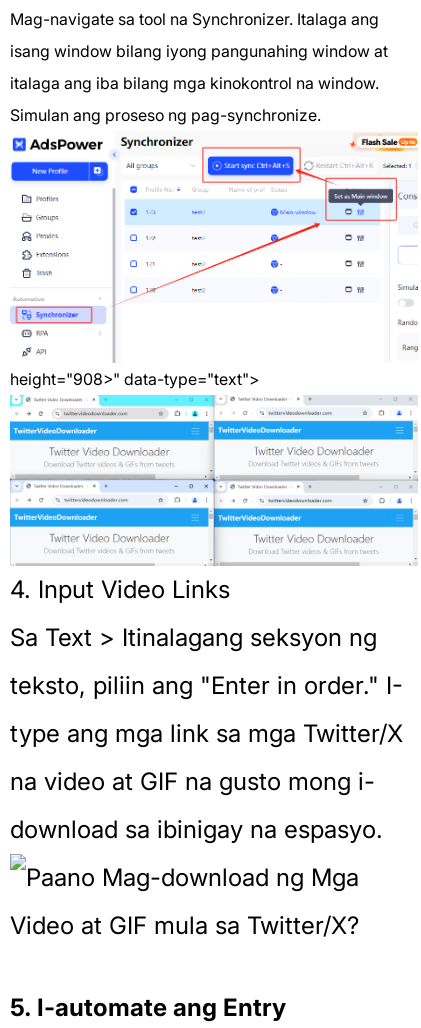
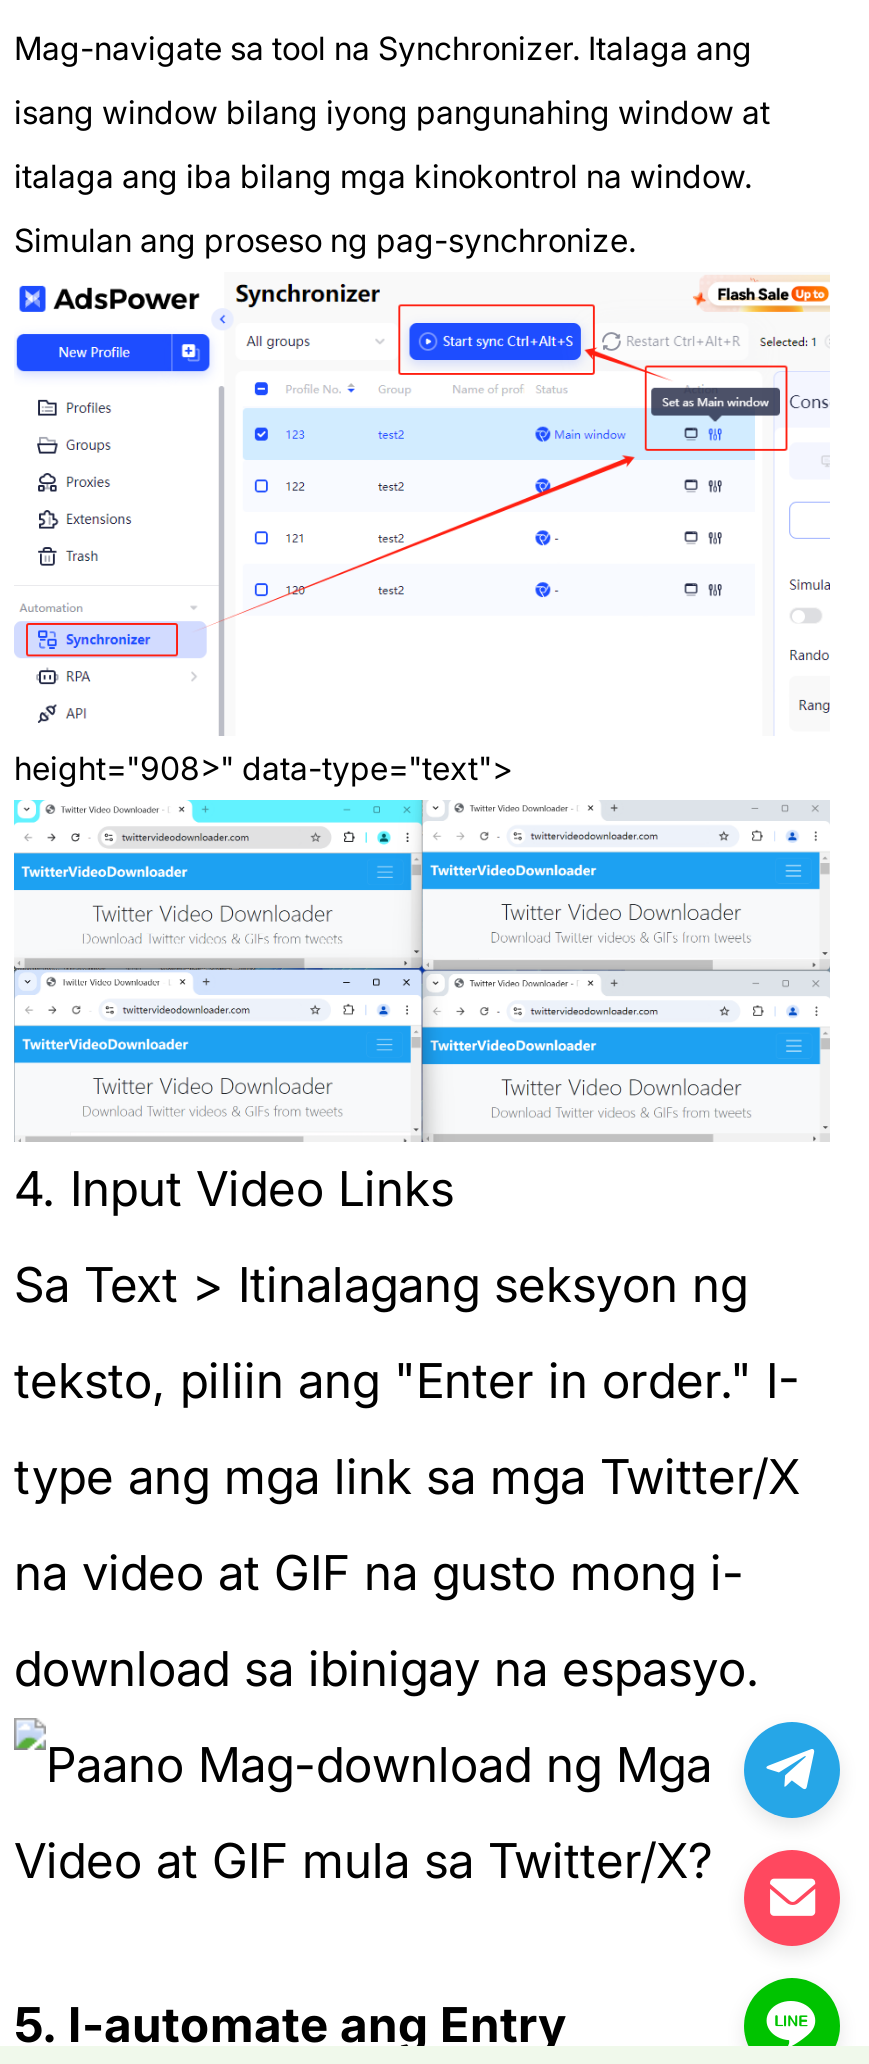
+ [image]

+ [image]

+ [image]
